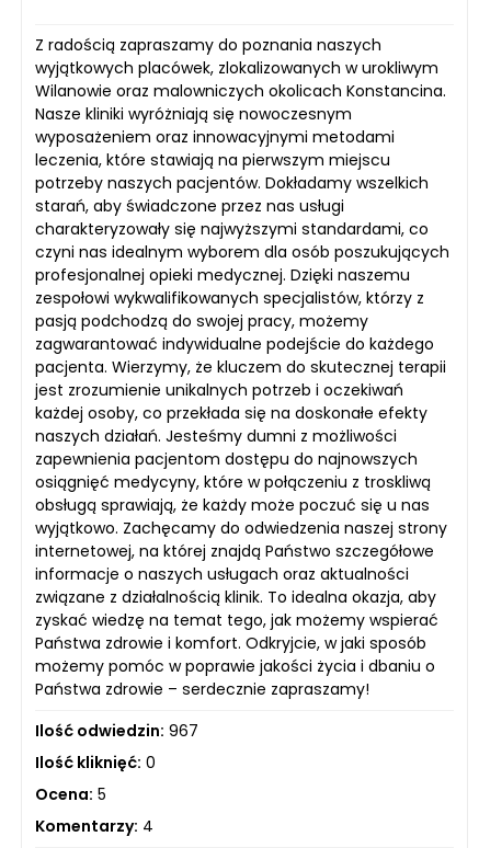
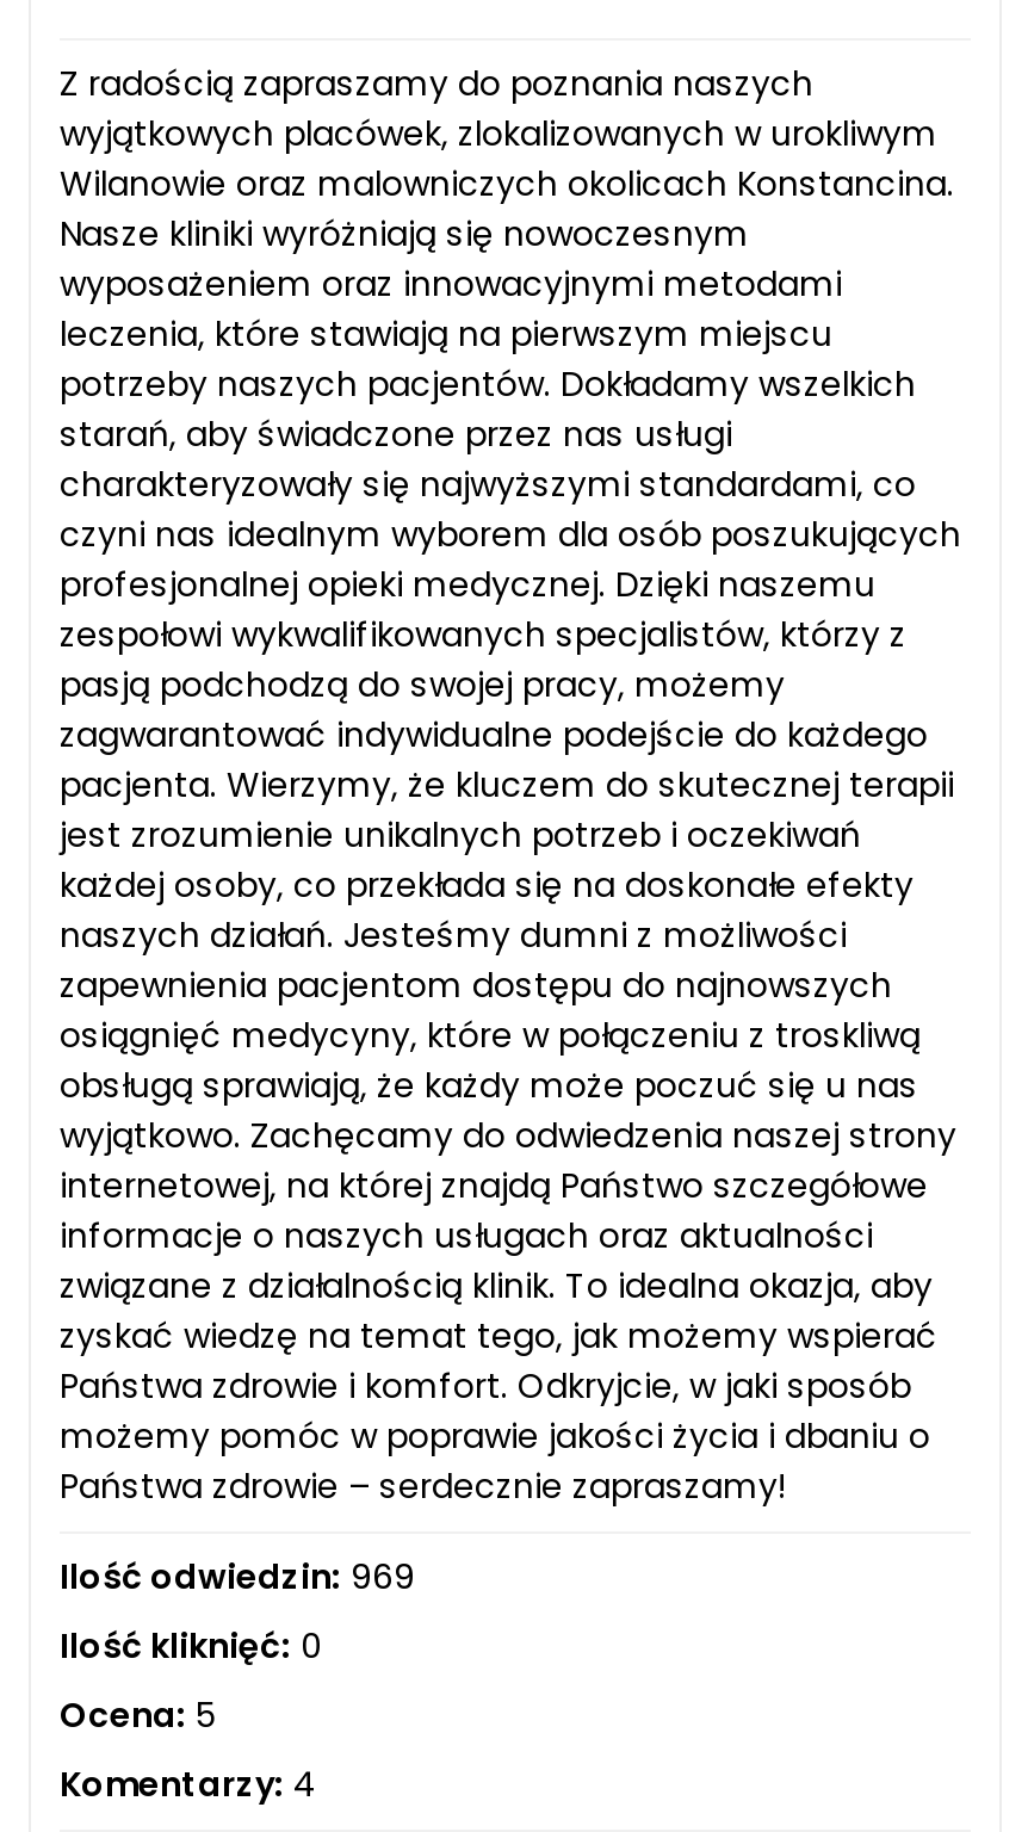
- Ilość odwiedzin: 967
+ Ilość odwiedzin: 969
